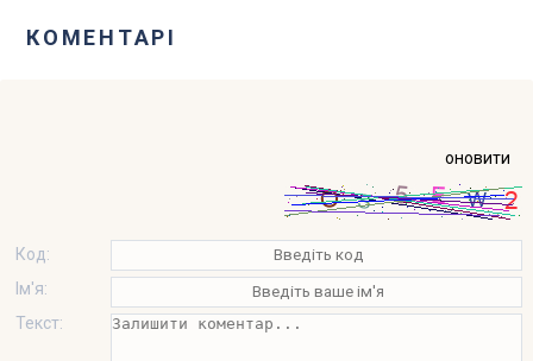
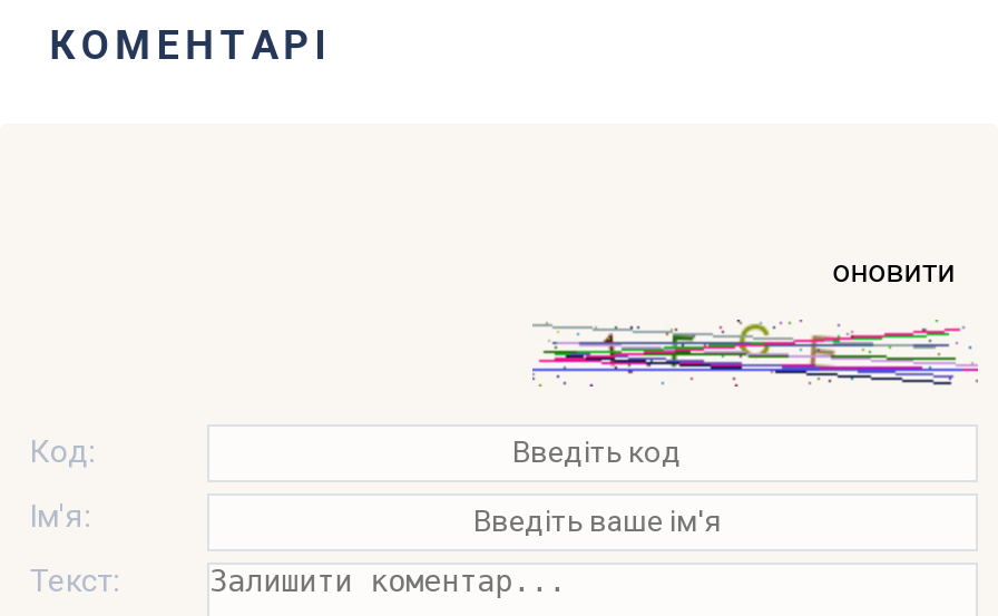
- [image]
+ [image]
